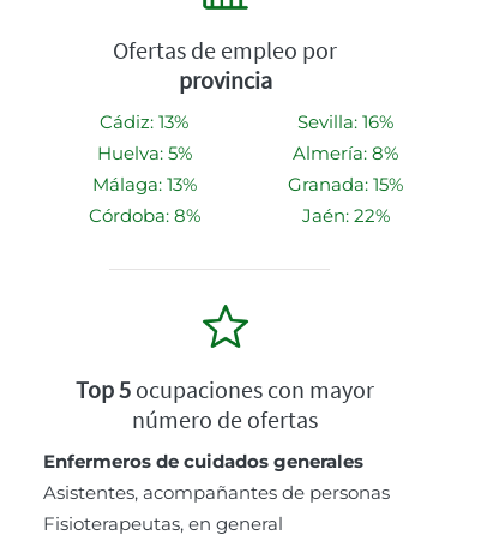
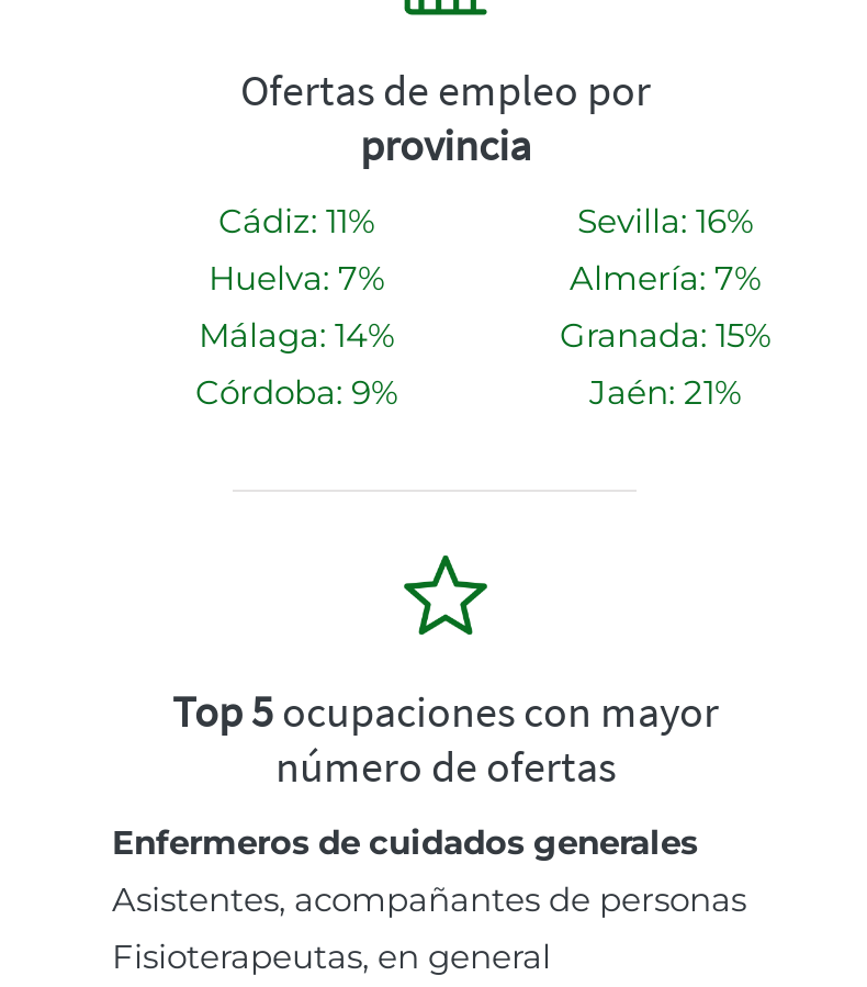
- Cádiz: 13%
+ Cádiz: 11%

- Huelva: 5%
+ Huelva: 7%

- Almería: 8%
+ Almería: 7%

- Málaga: 13%
+ Málaga: 14%

- Córdoba: 8%
+ Córdoba: 9%

- Jaén: 22%
+ Jaén: 21%
